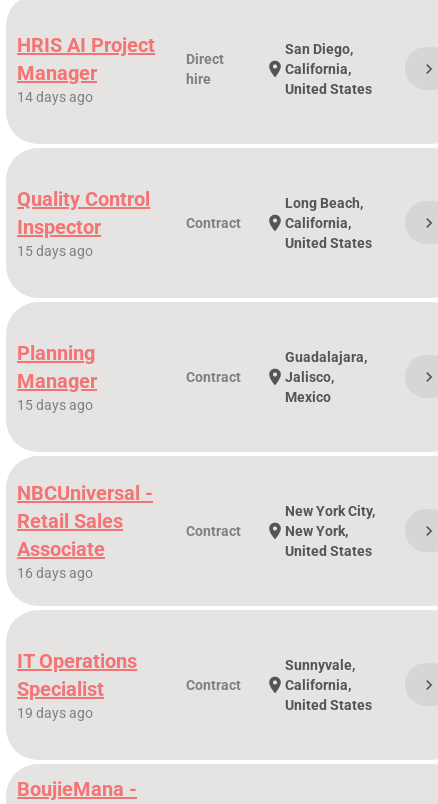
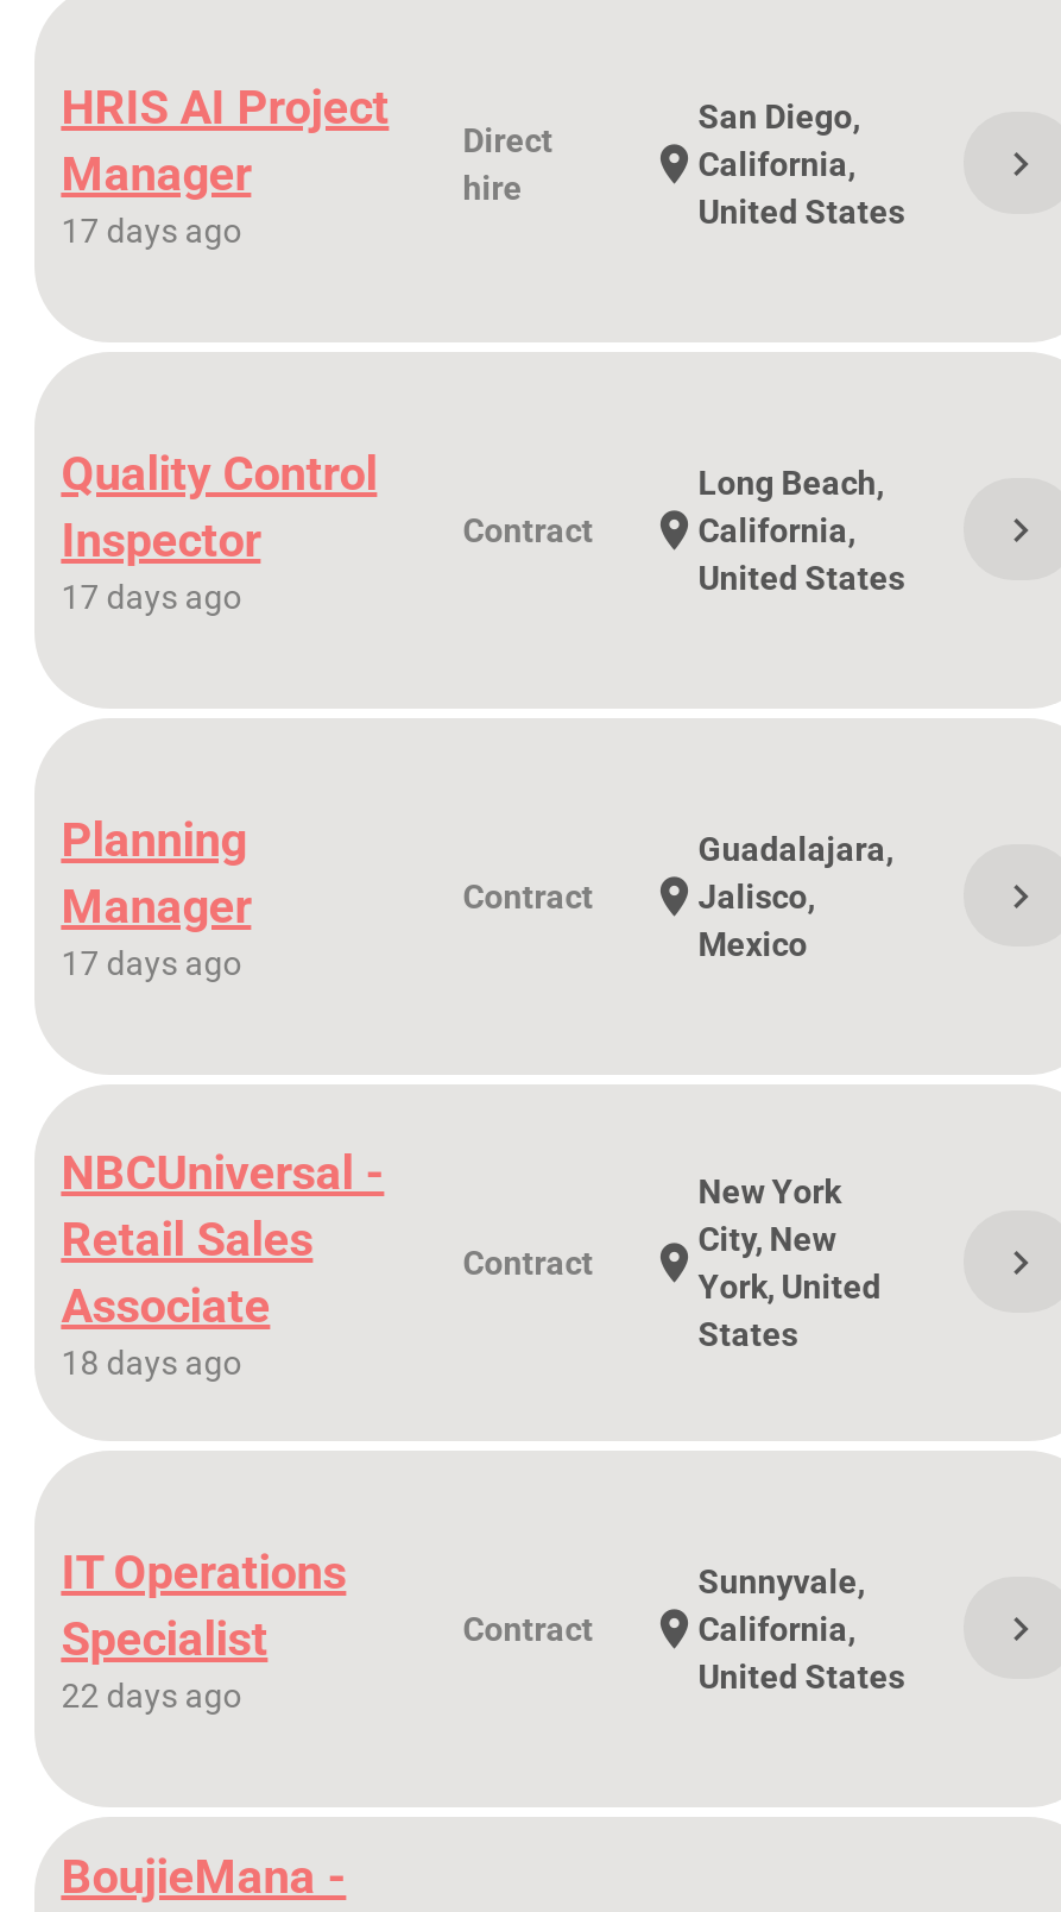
- 14 days ago
+ 17 days ago

- 15 days ago
+ 17 days ago

- 15 days ago
+ 17 days ago

- 16 days ago
+ 18 days ago

- 19 days ago
+ 22 days ago
